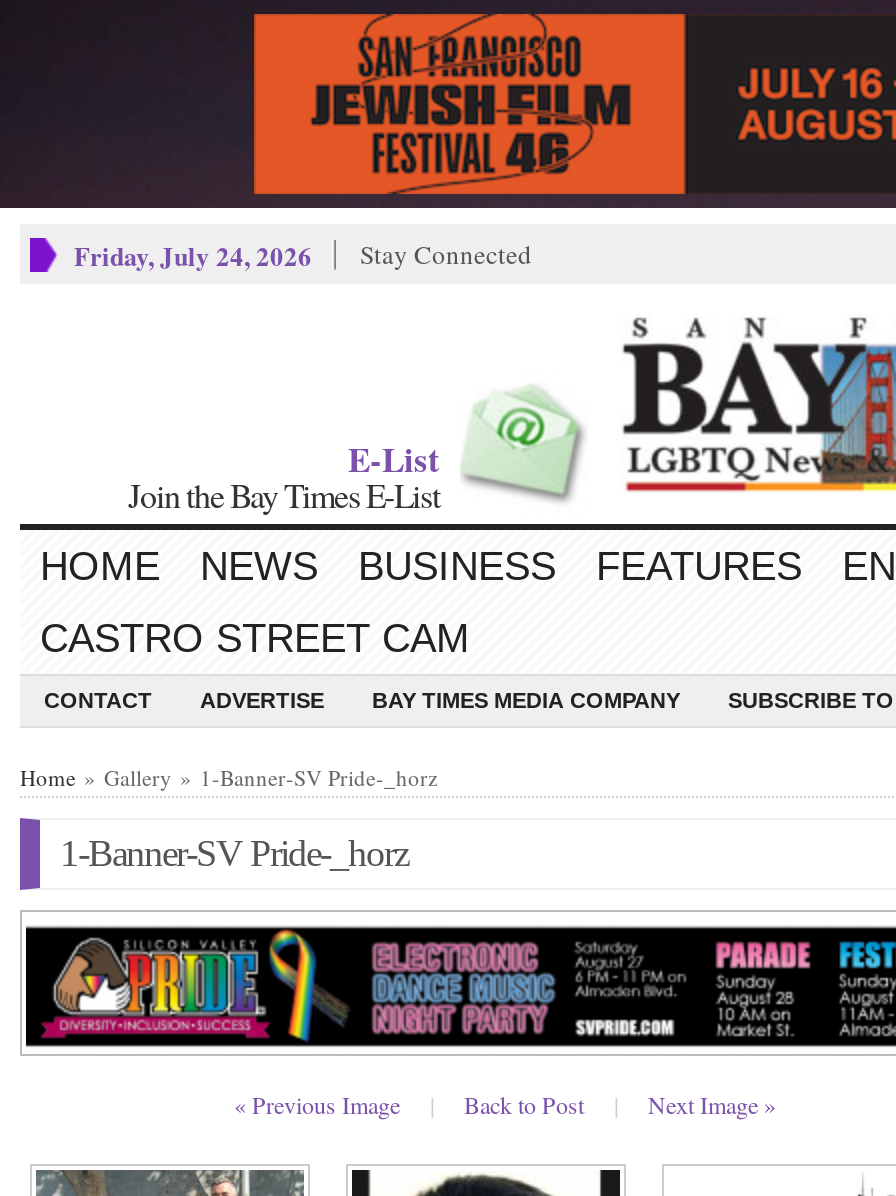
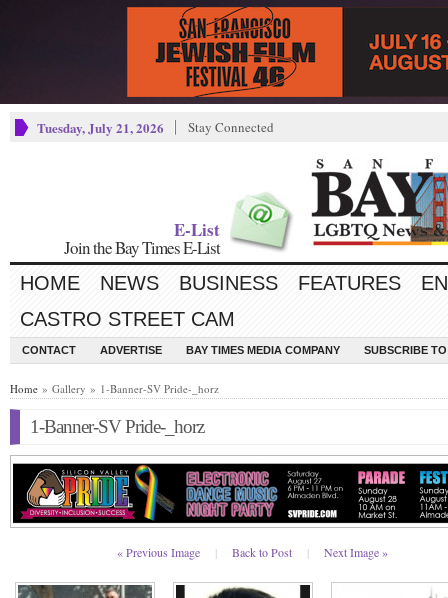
- Friday, July 24, 2026 Stay Connected
+ Tuesday, July 21, 2026 Stay Connected
